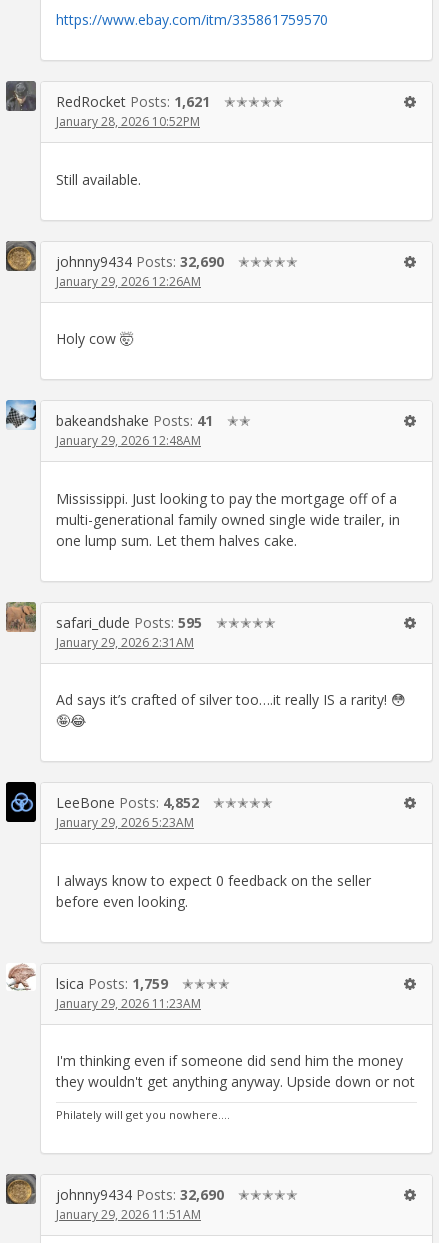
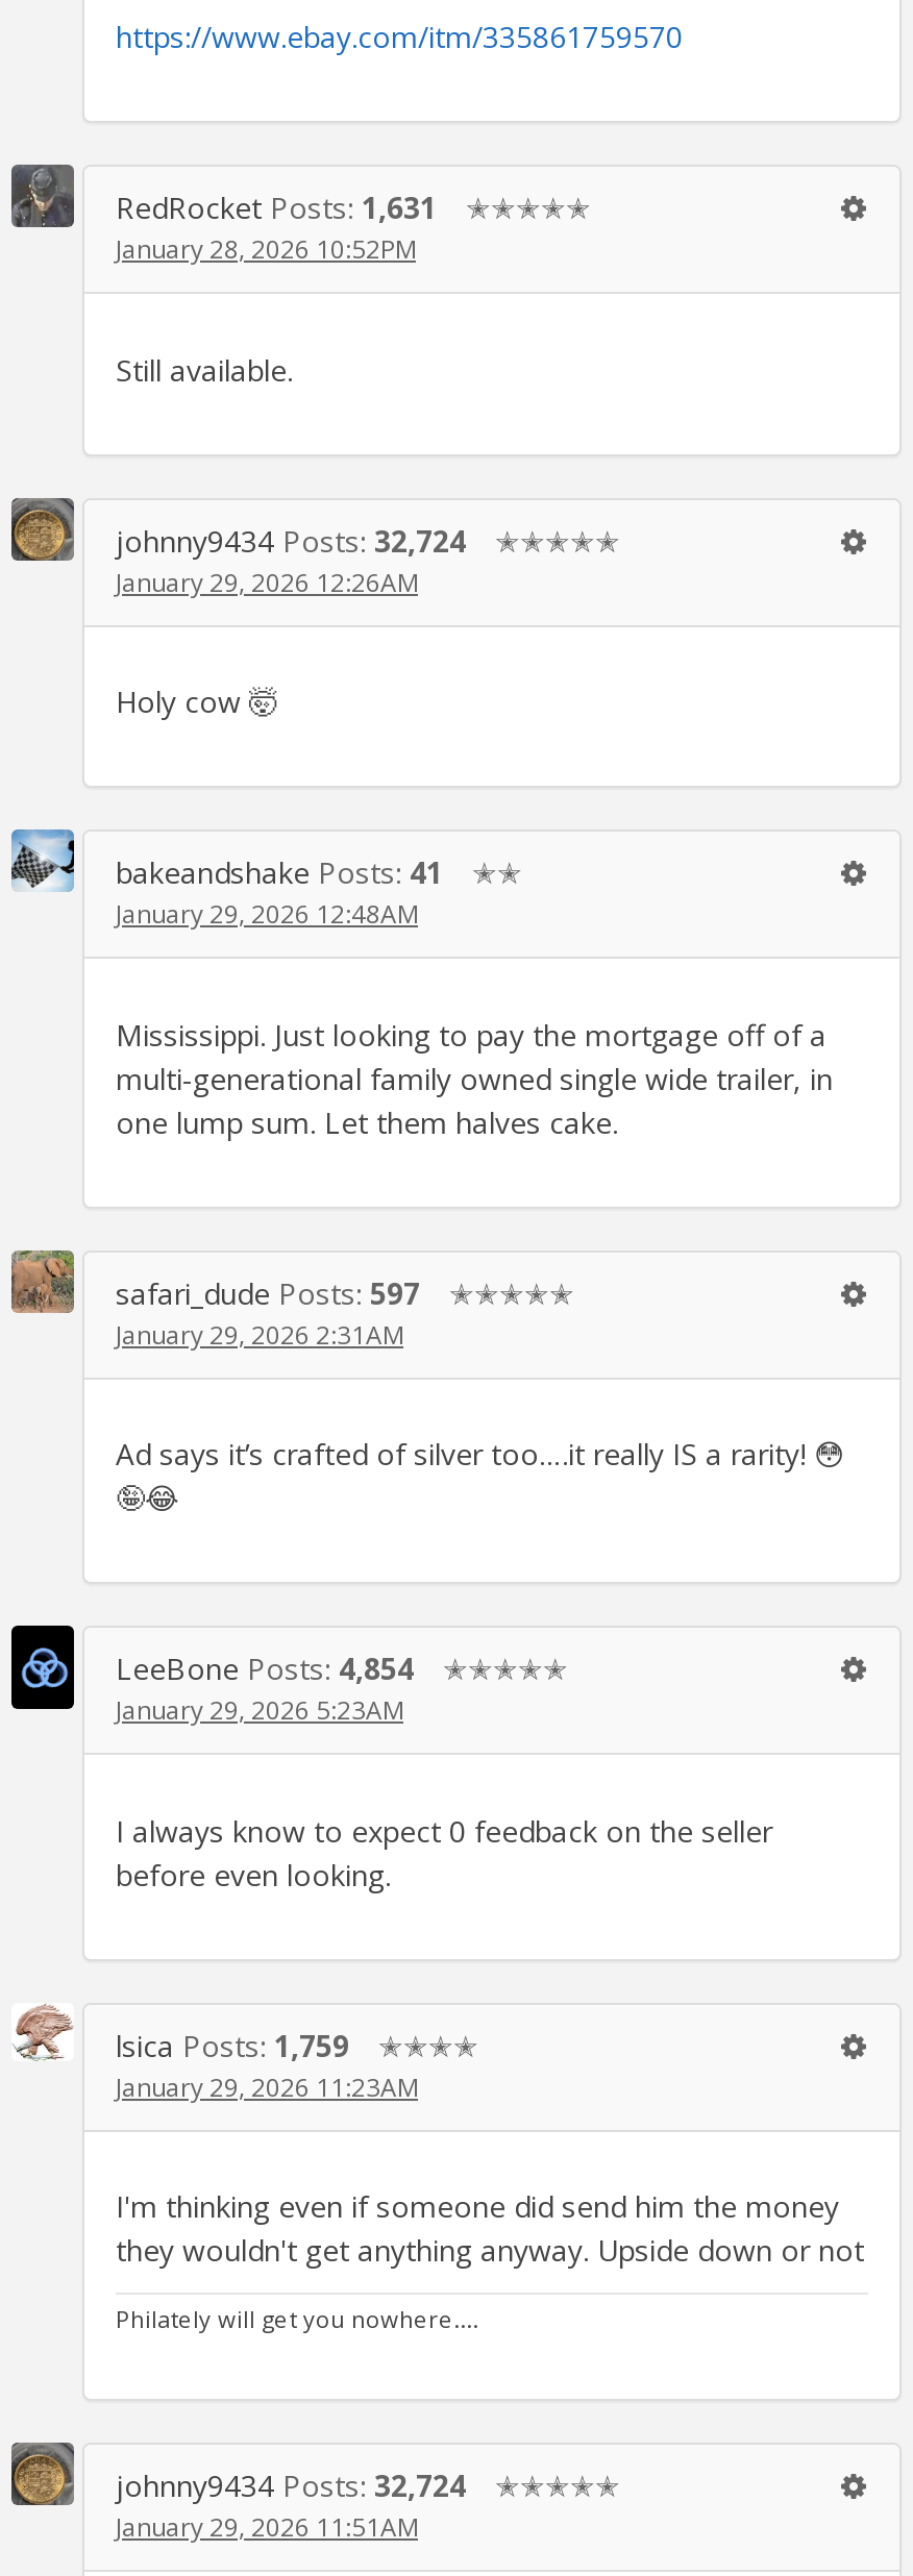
- RedRocket Posts: 1,621
+ RedRocket Posts: 1,631

- johnny9434 Posts: 32,690
+ johnny9434 Posts: 32,724

- safari_dude Posts: 595
+ safari_dude Posts: 597

- LeeBone Posts: 4,852
+ LeeBone Posts: 4,854

- johnny9434 Posts: 32,690
+ johnny9434 Posts: 32,724
